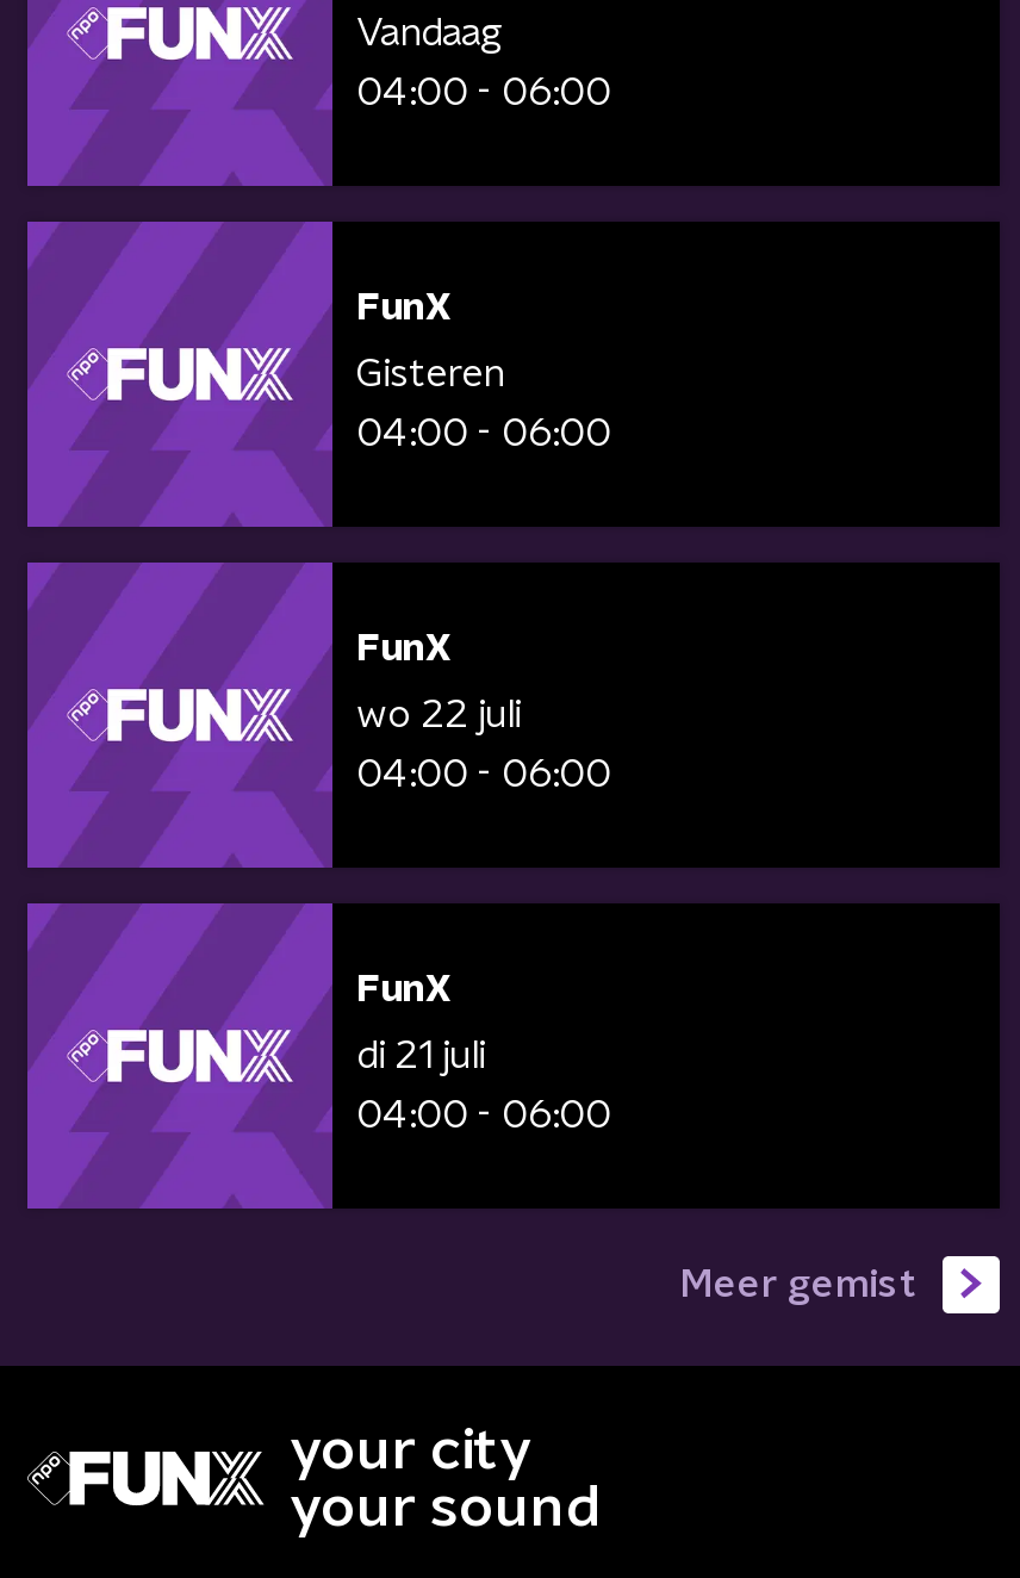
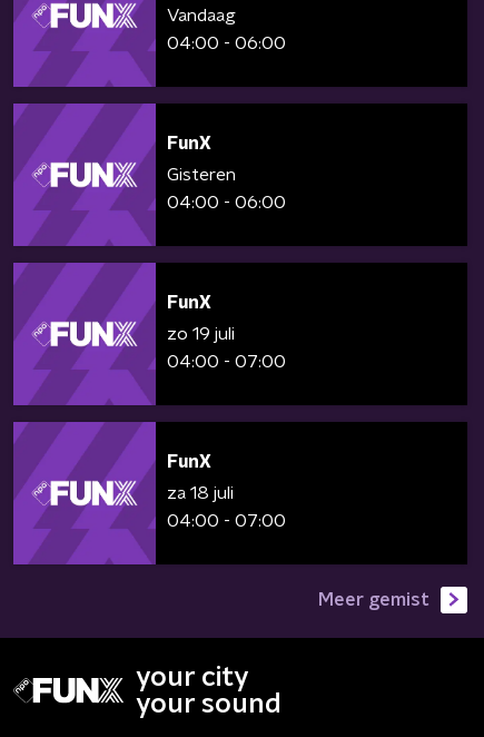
- wo 22 juli
+ zo 19 juli

- 04:00 - 06:00
+ 04:00 - 07:00

- di 21 juli
+ za 18 juli

- 04:00 - 06:00
+ 04:00 - 07:00
